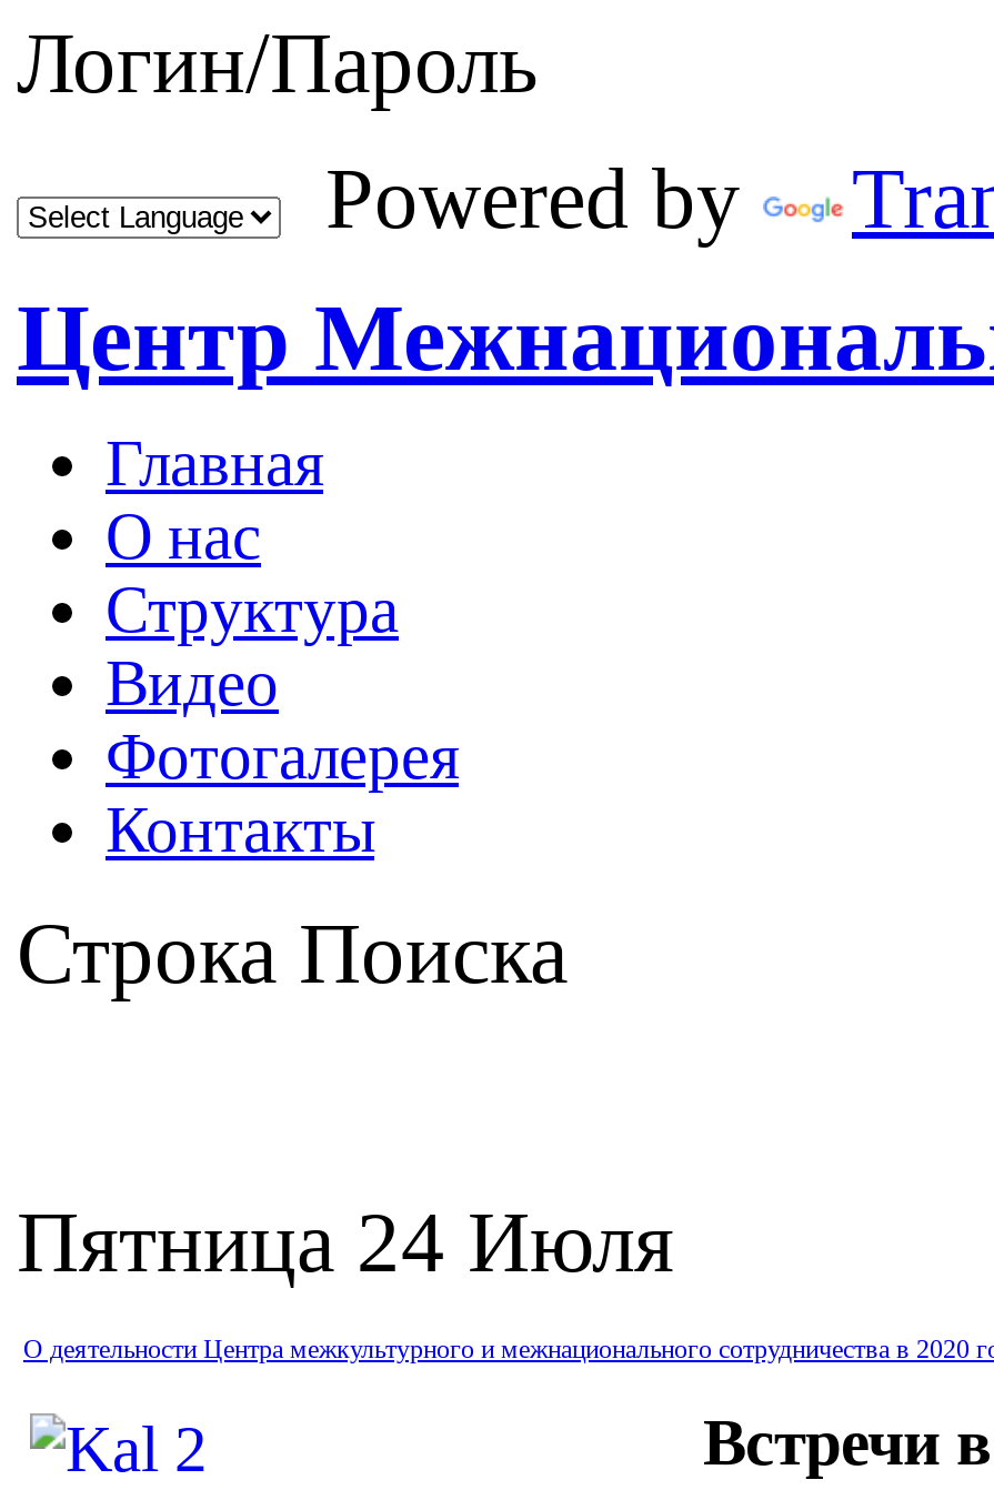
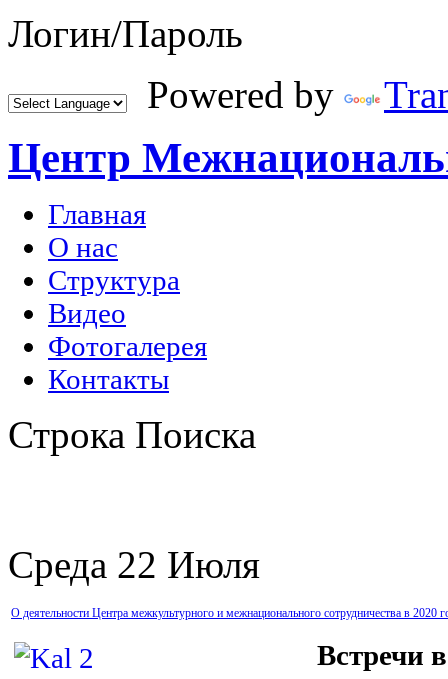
- Пятница 24 Июля
+ Среда 22 Июля
